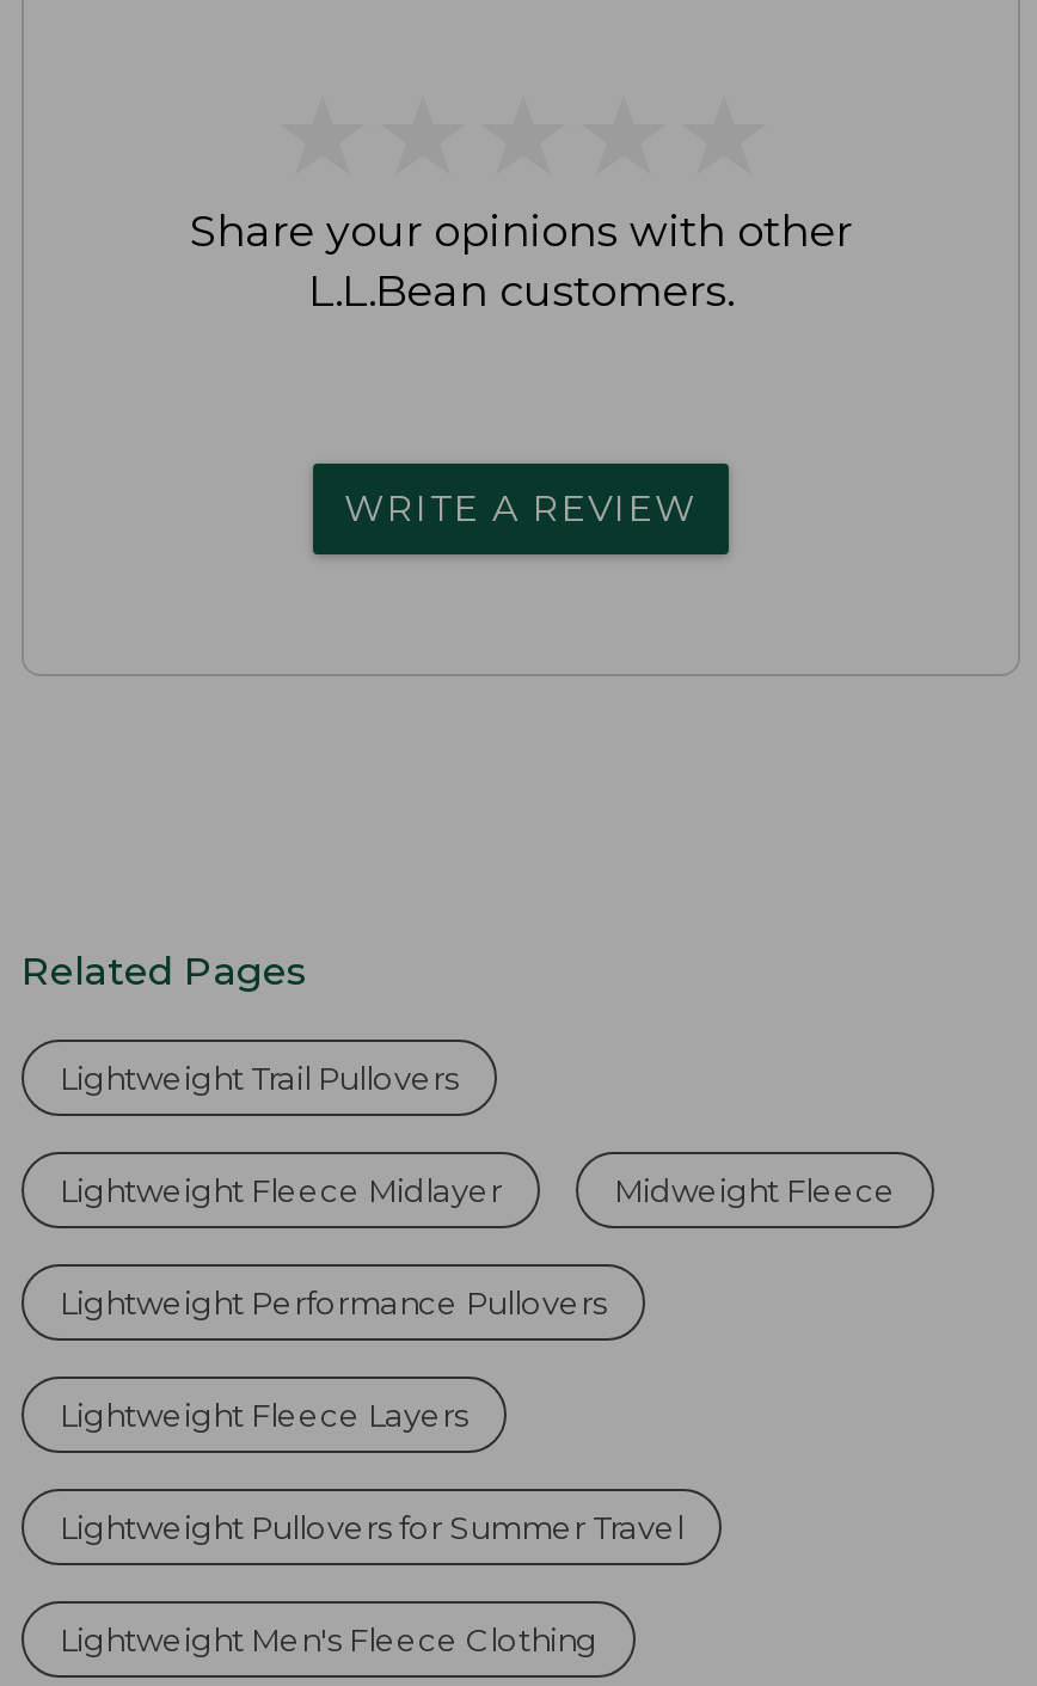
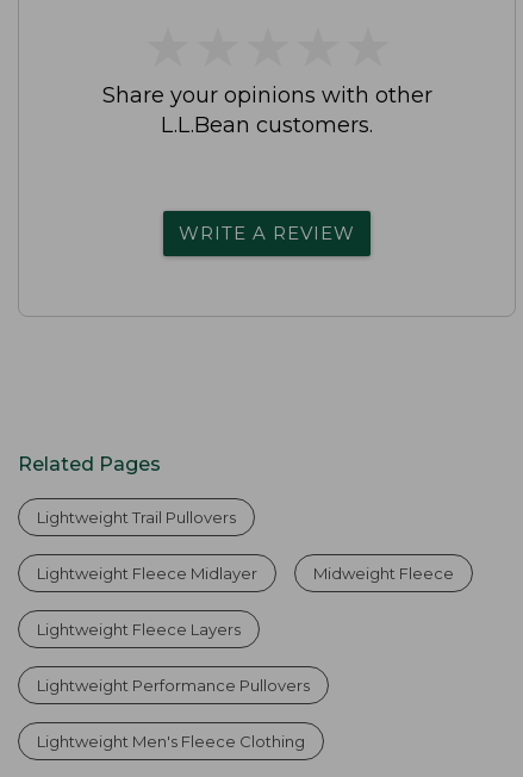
moved down: Lightweight Performance Pullovers

- Lightweight Pullovers for Summer Travel
